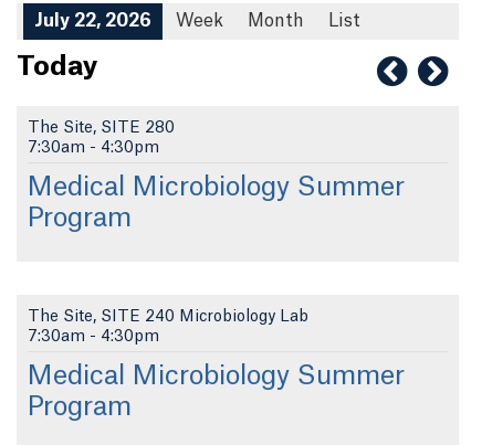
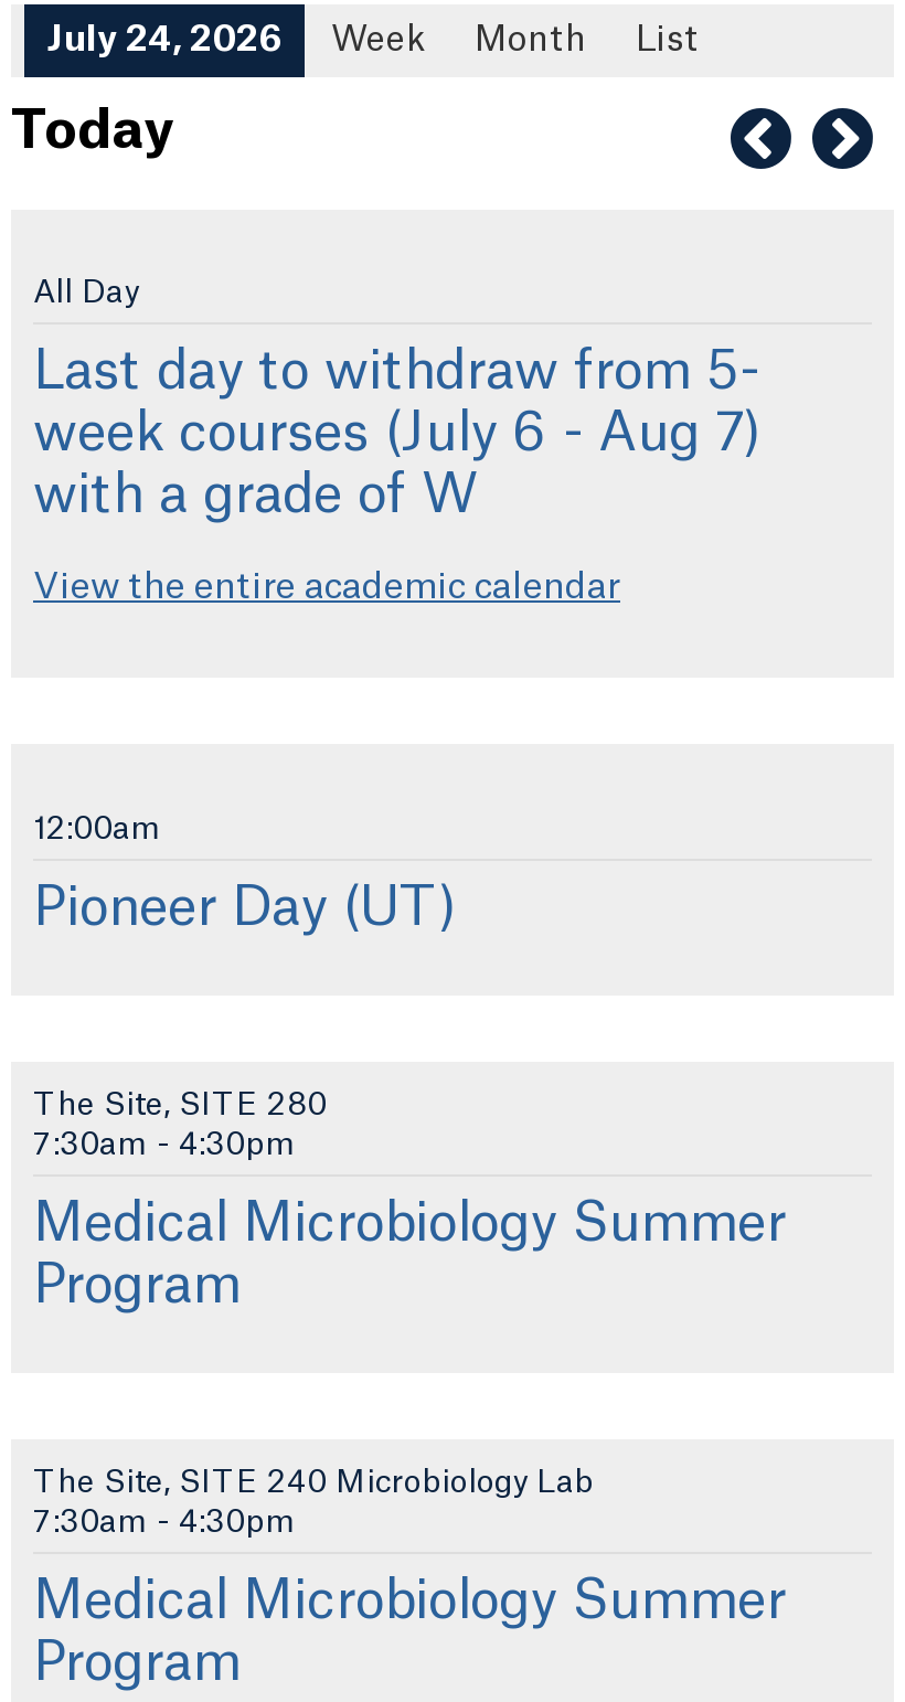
- July 22, 2026 Week Month List
+ July 24, 2026 Week Month List

+ All Day
+ Last day to withdraw from 5-
+ week courses (July 6 - Aug 7)
+ with a grade of W
+ View the entire academic calendar

+ 12:00am
+ Pioneer Day (UT)
